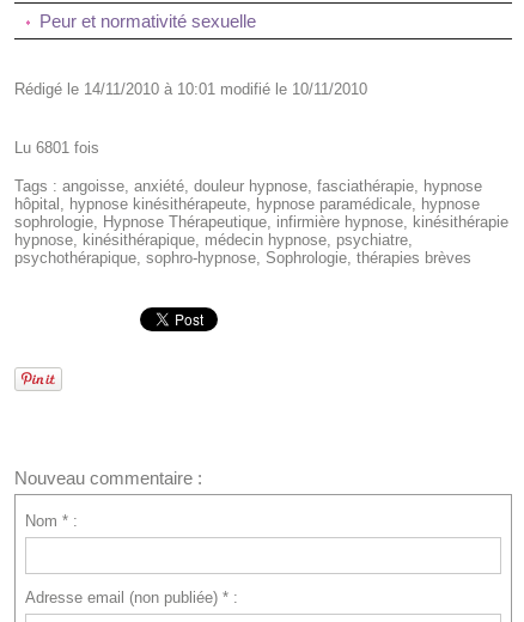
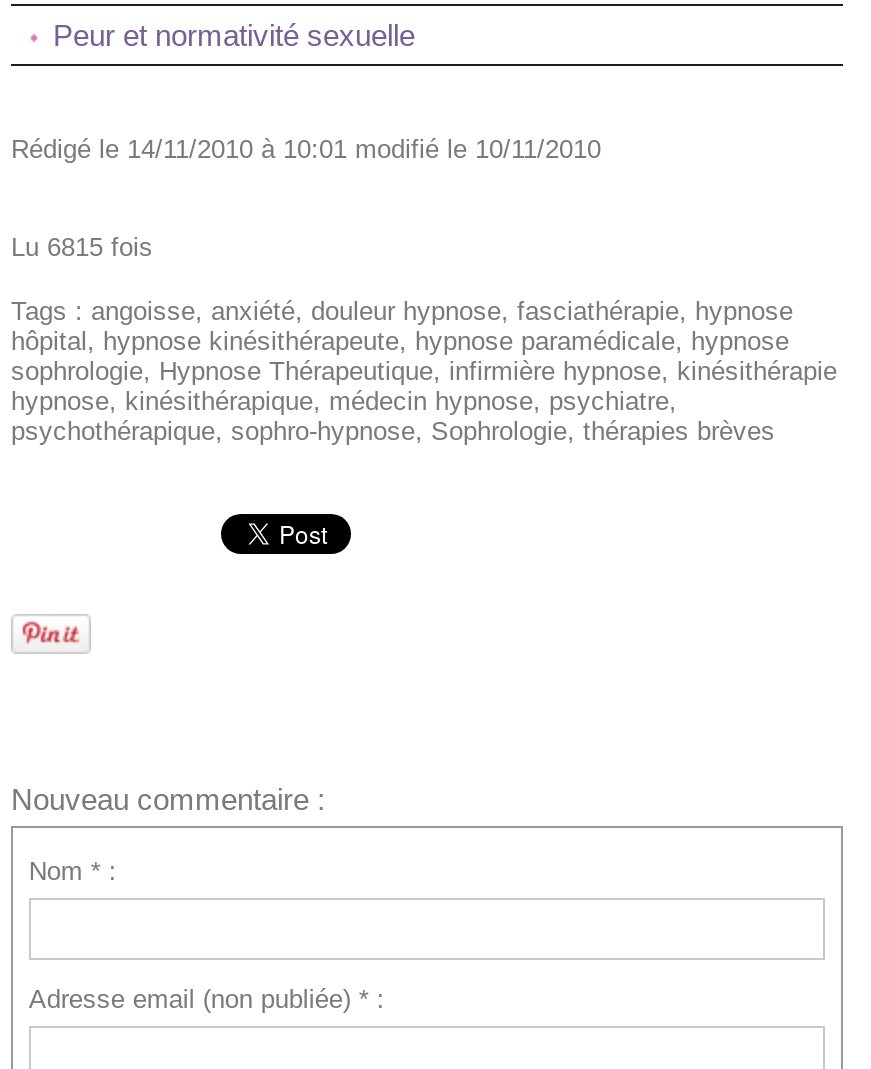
- Lu 6801 fois
+ Lu 6815 fois
